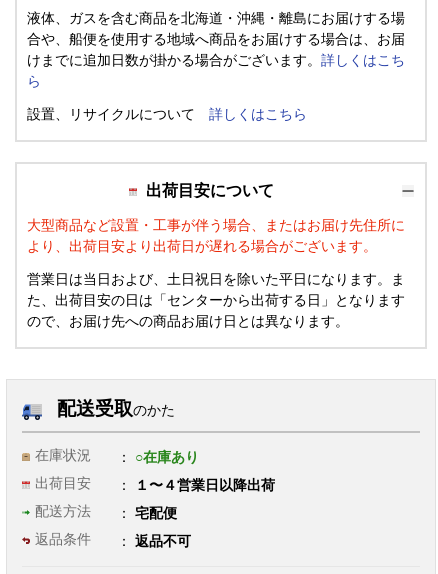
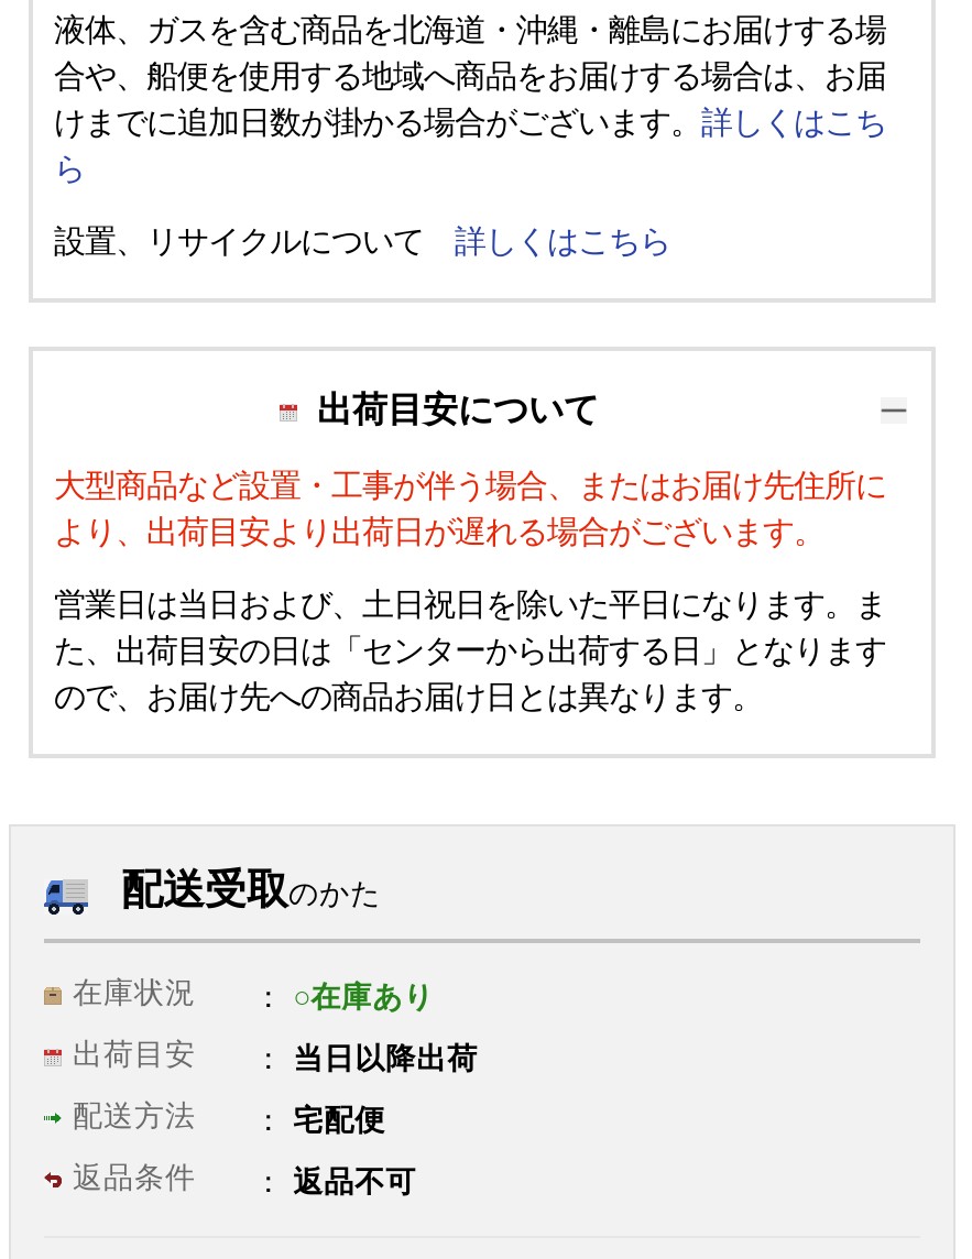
- １〜４営業日以降出荷
+ 当日以降出荷
